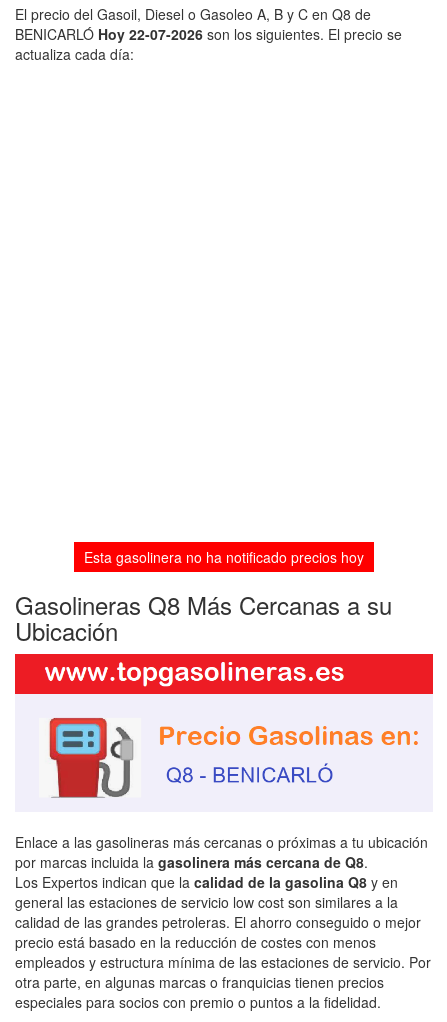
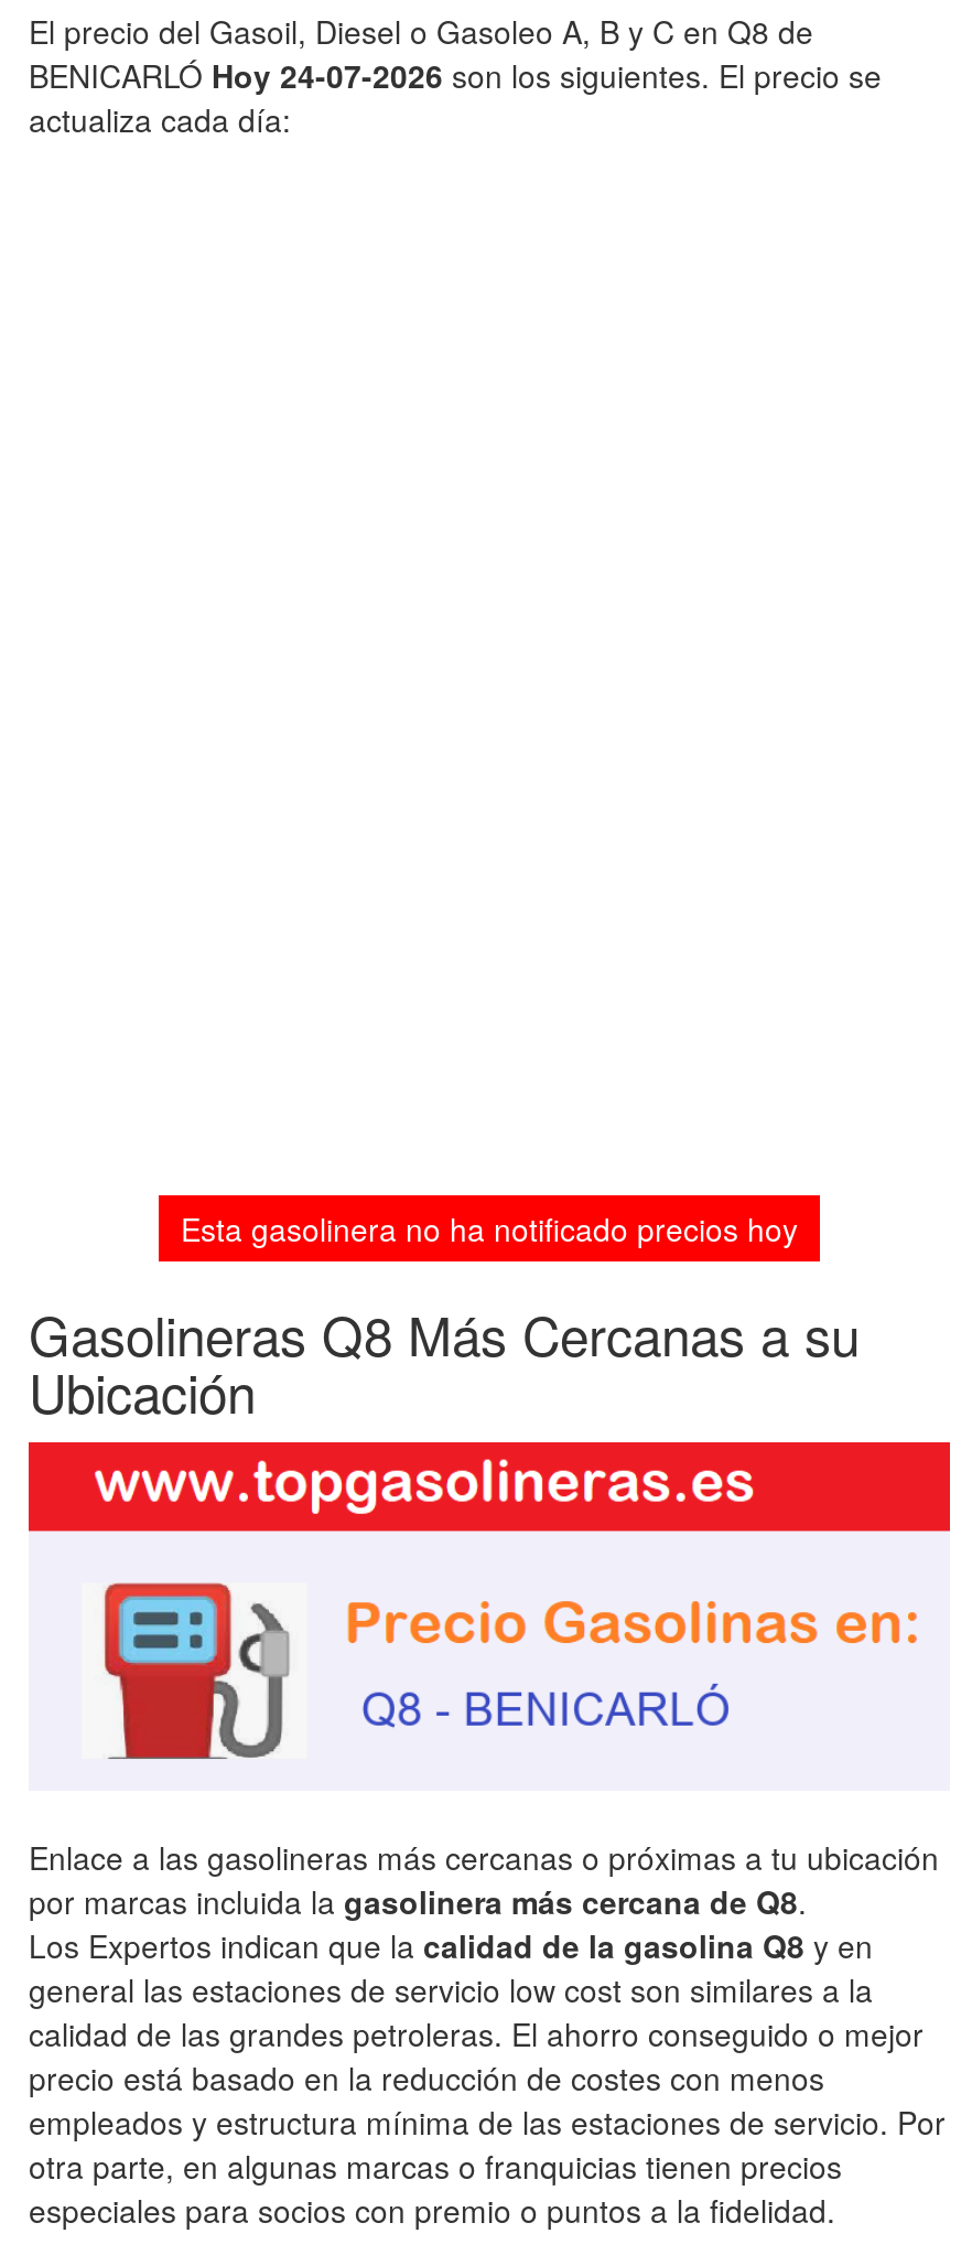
- BENICARLÓ Hoy 22-07-2026 son los siguientes. El precio se
+ BENICARLÓ Hoy 24-07-2026 son los siguientes. El precio se
